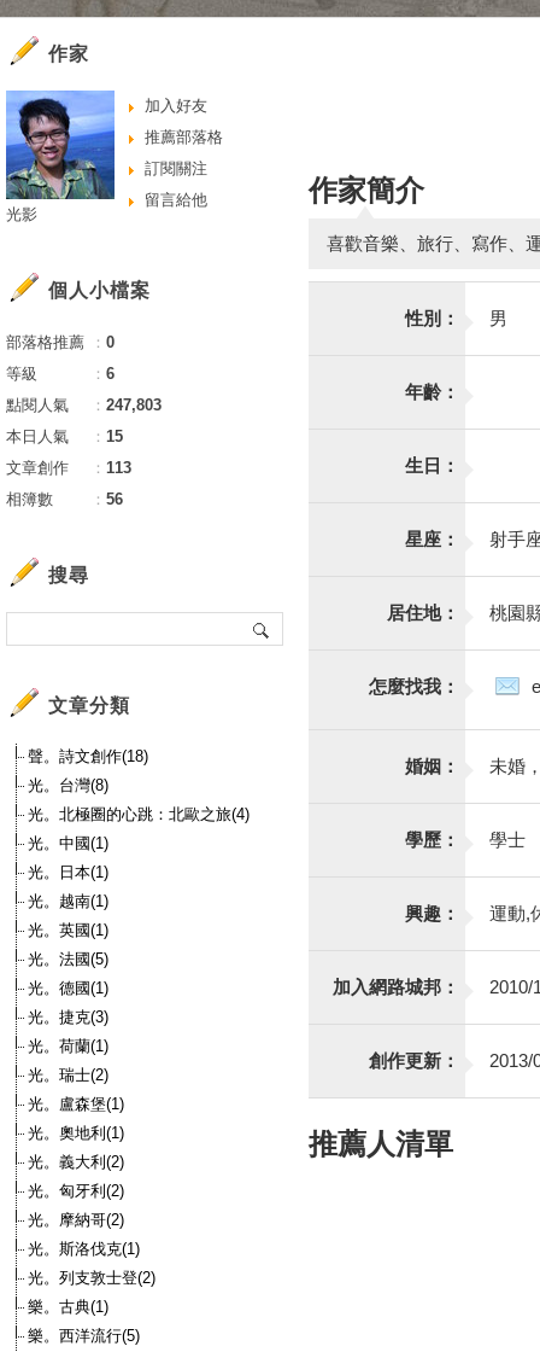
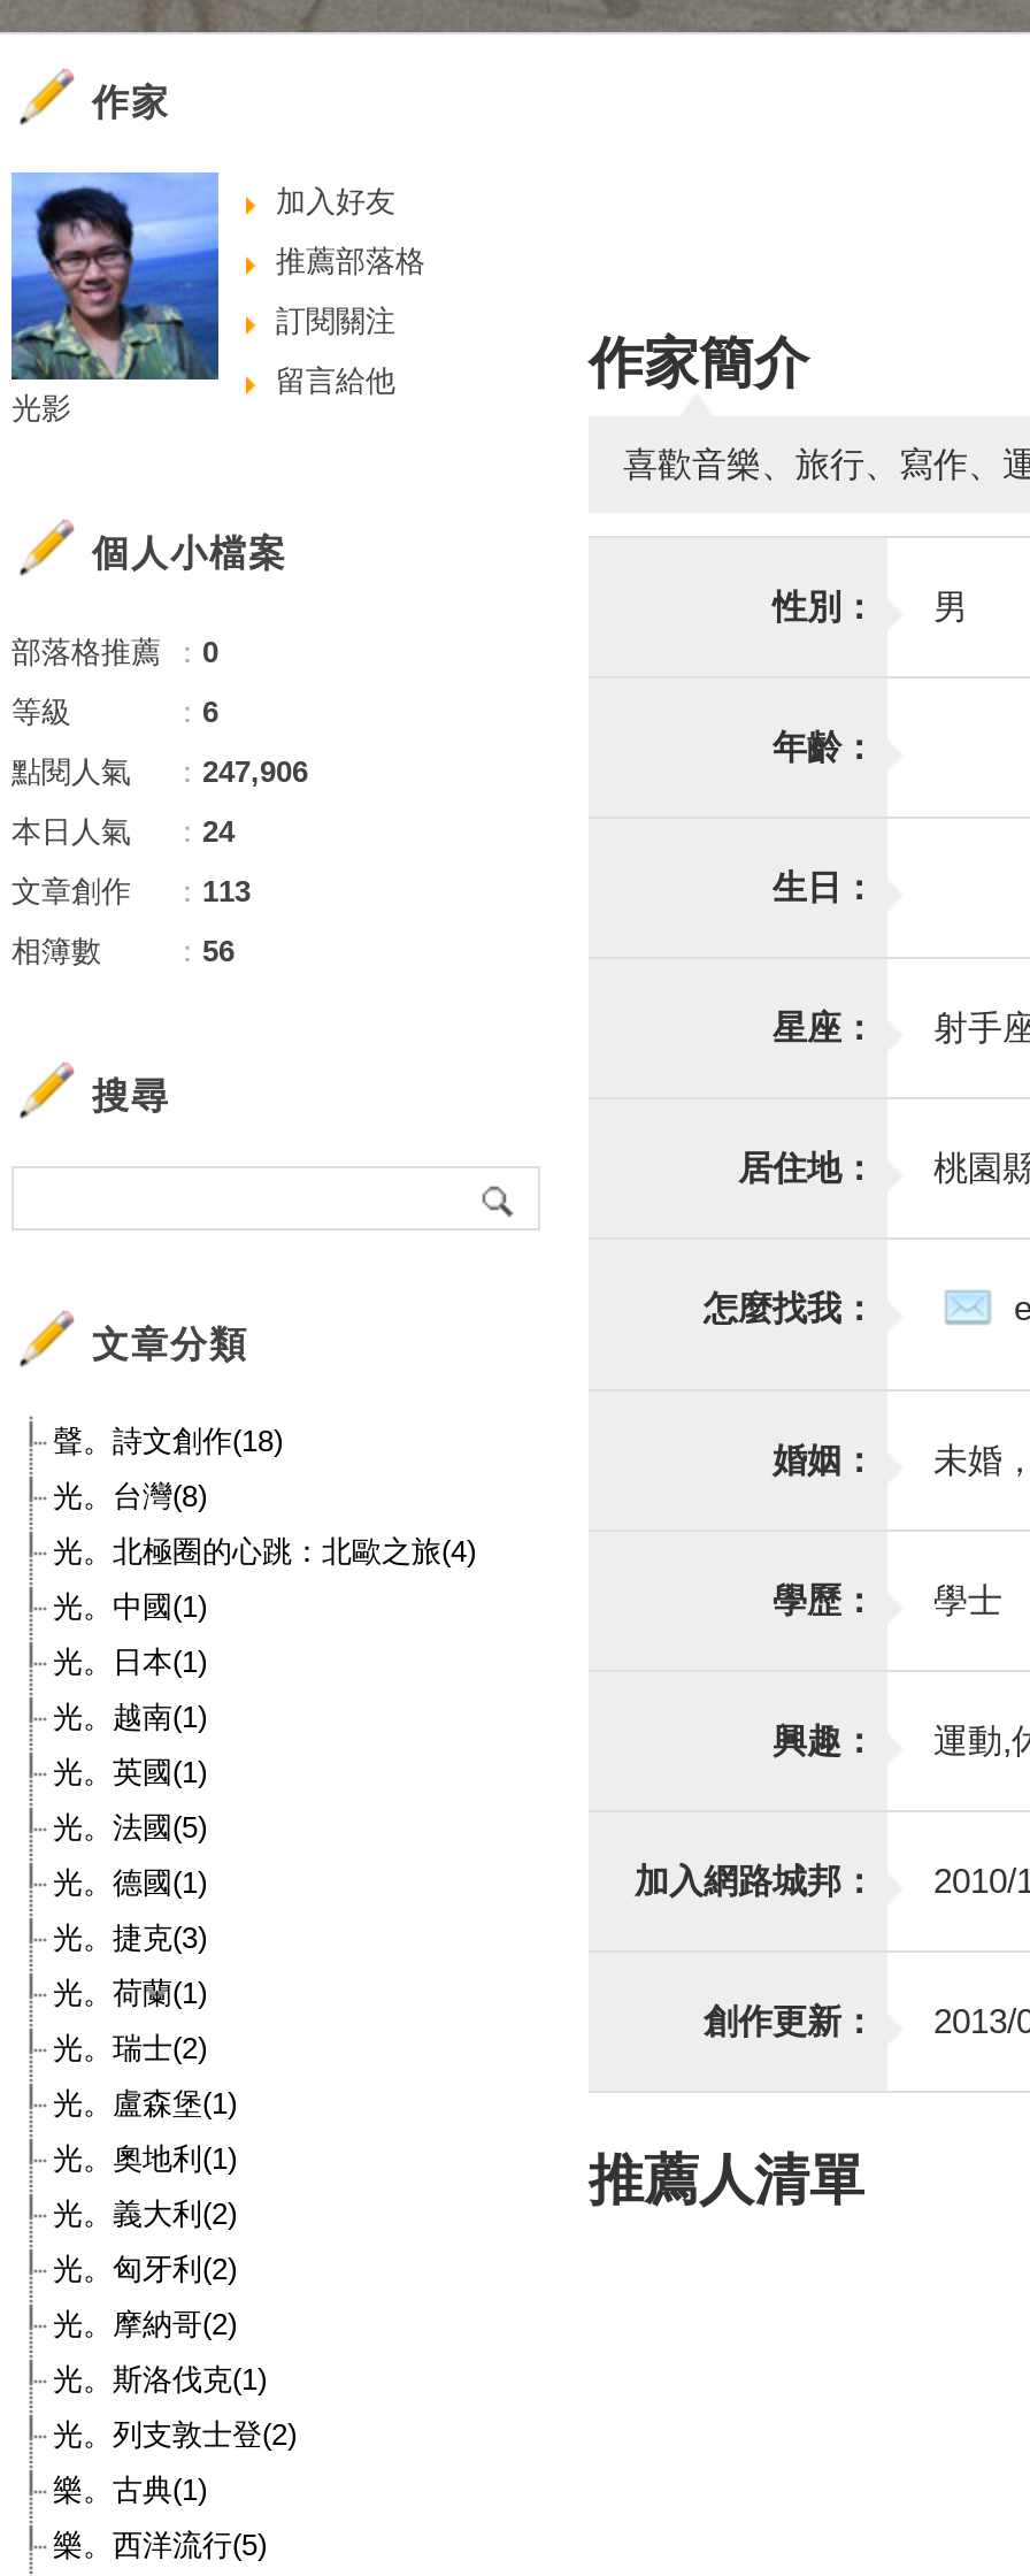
- 點閱人氣 ：247,803
+ 點閱人氣 ：247,906

- 本日人氣 ：15
+ 本日人氣 ：24
